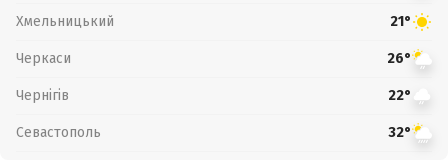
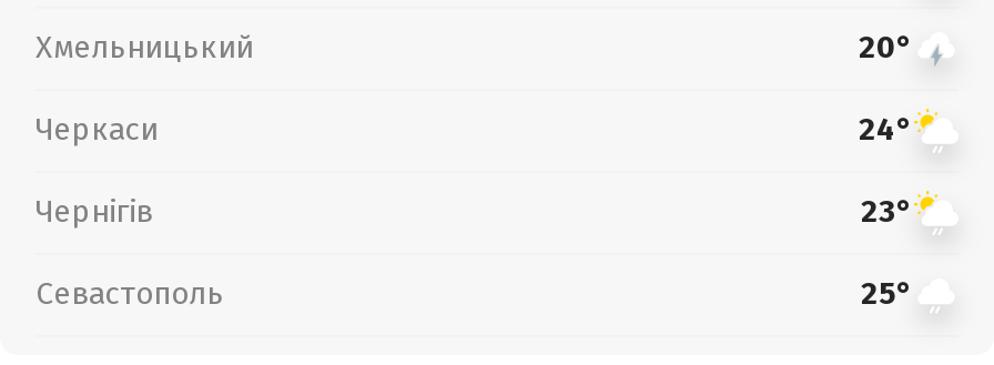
- 21°
+ 20°

- 26°
+ 24°

- 22°
+ 23°

- 32°
+ 25°
